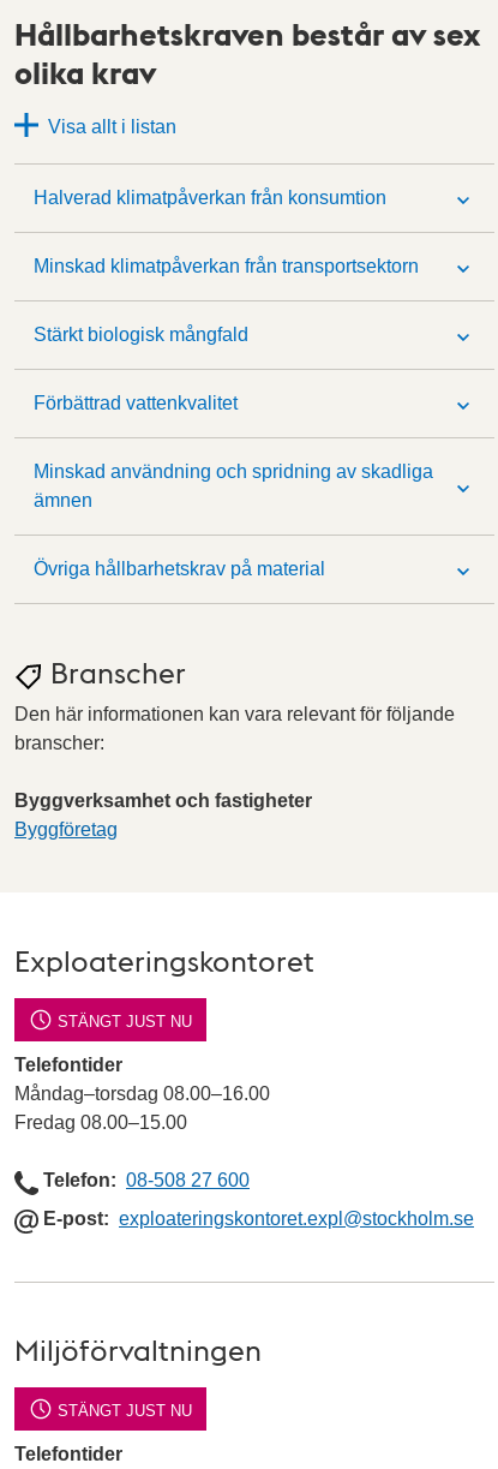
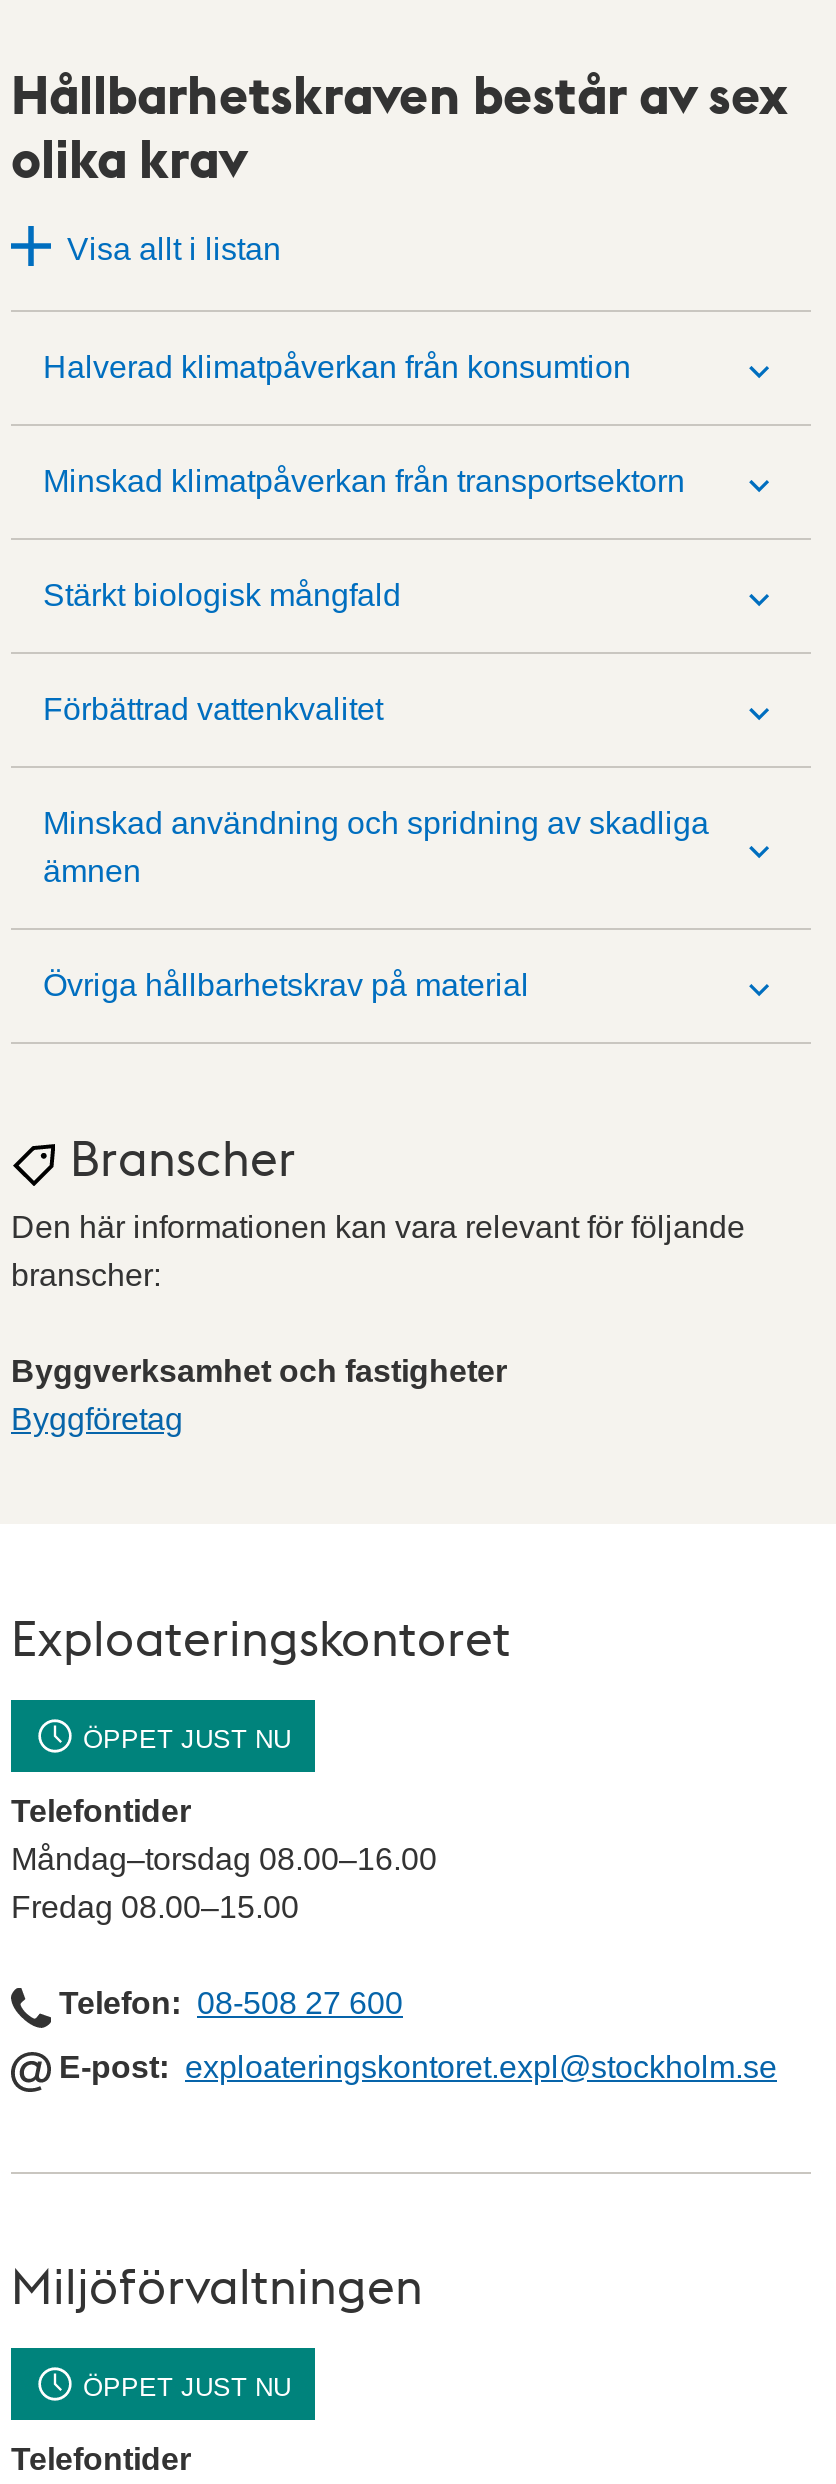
- STÄNGT JUST NU
+ ÖPPET JUST NU

- STÄNGT JUST NU
+ ÖPPET JUST NU
